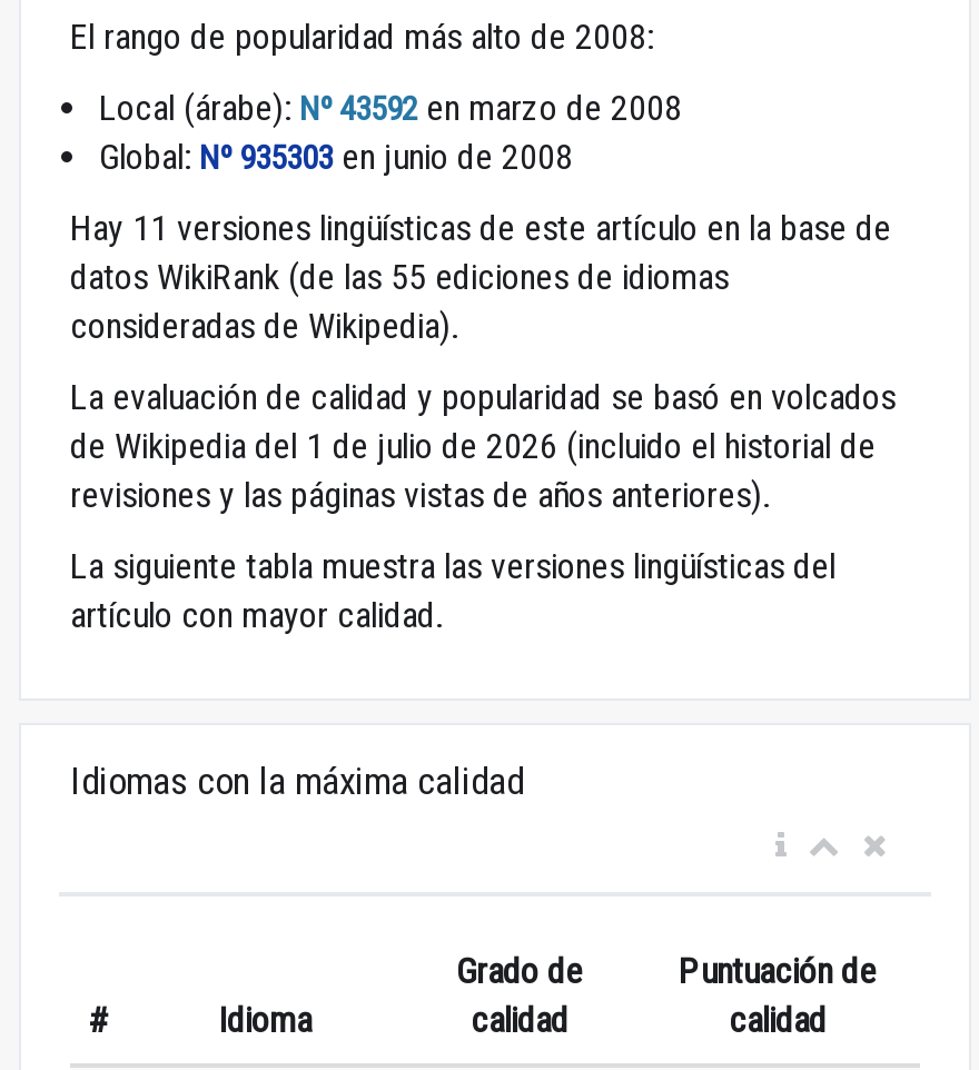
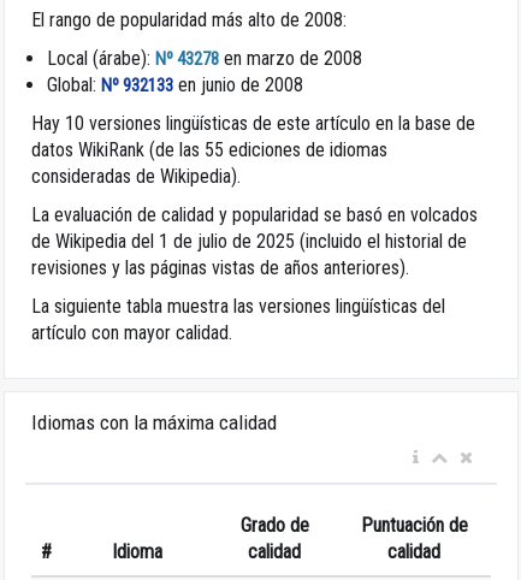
- Local (árabe): Nº 43592 en marzo de 2008
+ Local (árabe): Nº 43278 en marzo de 2008

- Global: Nº 935303 en junio de 2008
+ Global: Nº 932133 en junio de 2008

- Hay 11 versiones lingüísticas de este artículo en la base de
+ Hay 10 versiones lingüísticas de este artículo en la base de

- de Wikipedia del 1 de julio de 2026 (incluido el historial de
+ de Wikipedia del 1 de julio de 2025 (incluido el historial de
